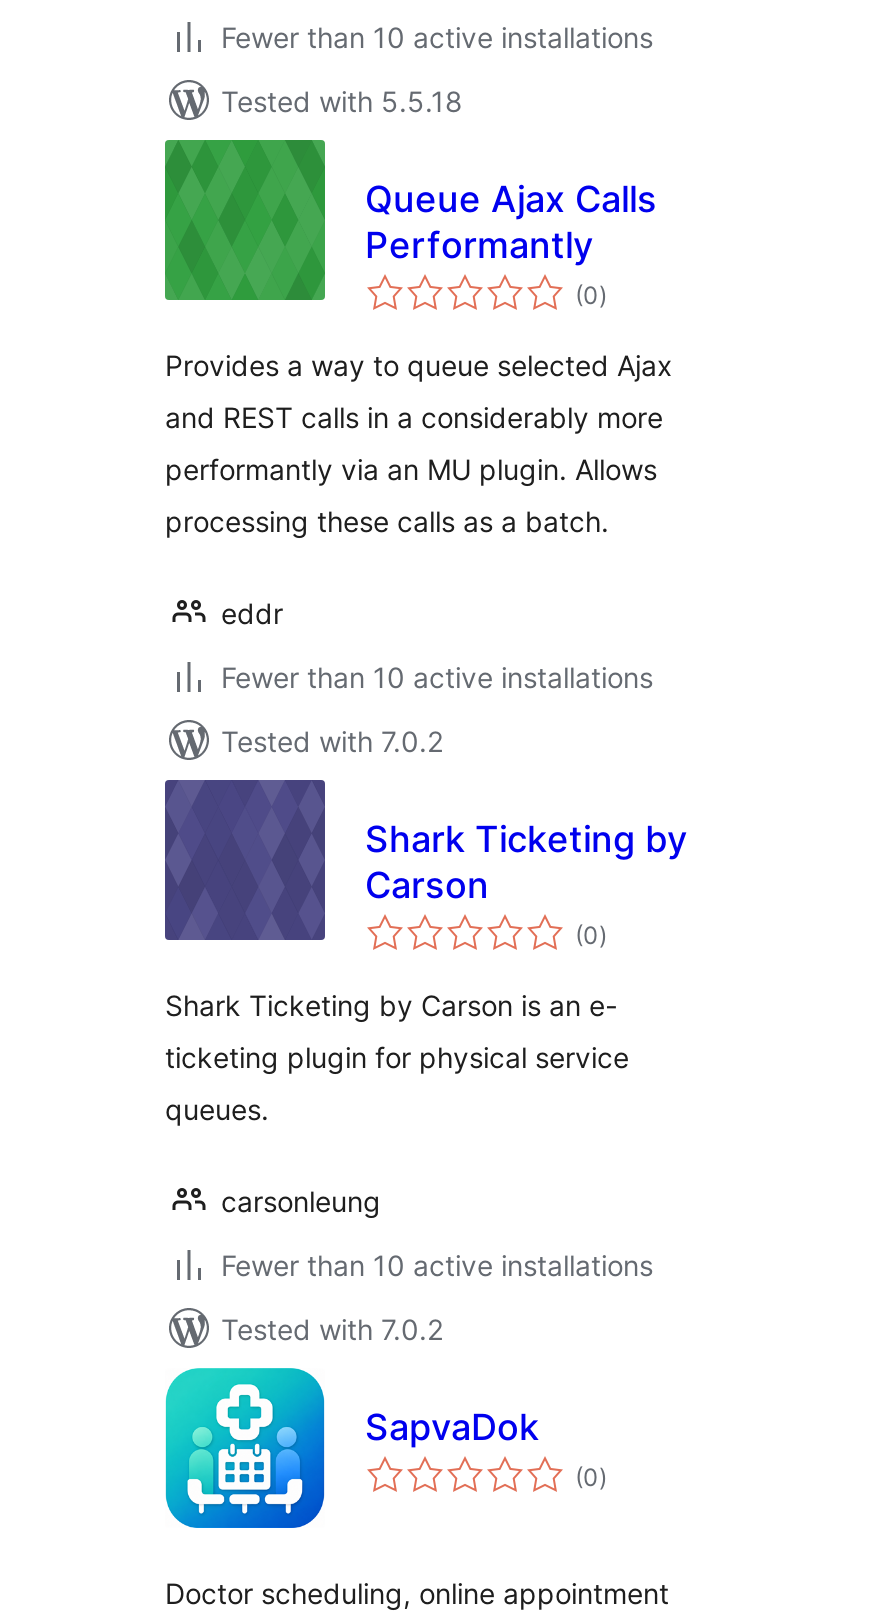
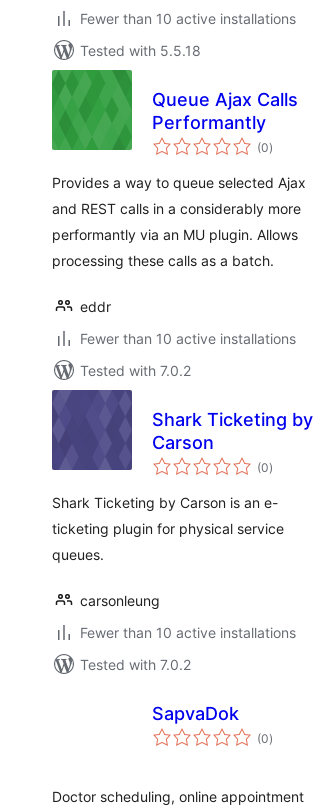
- [image]
